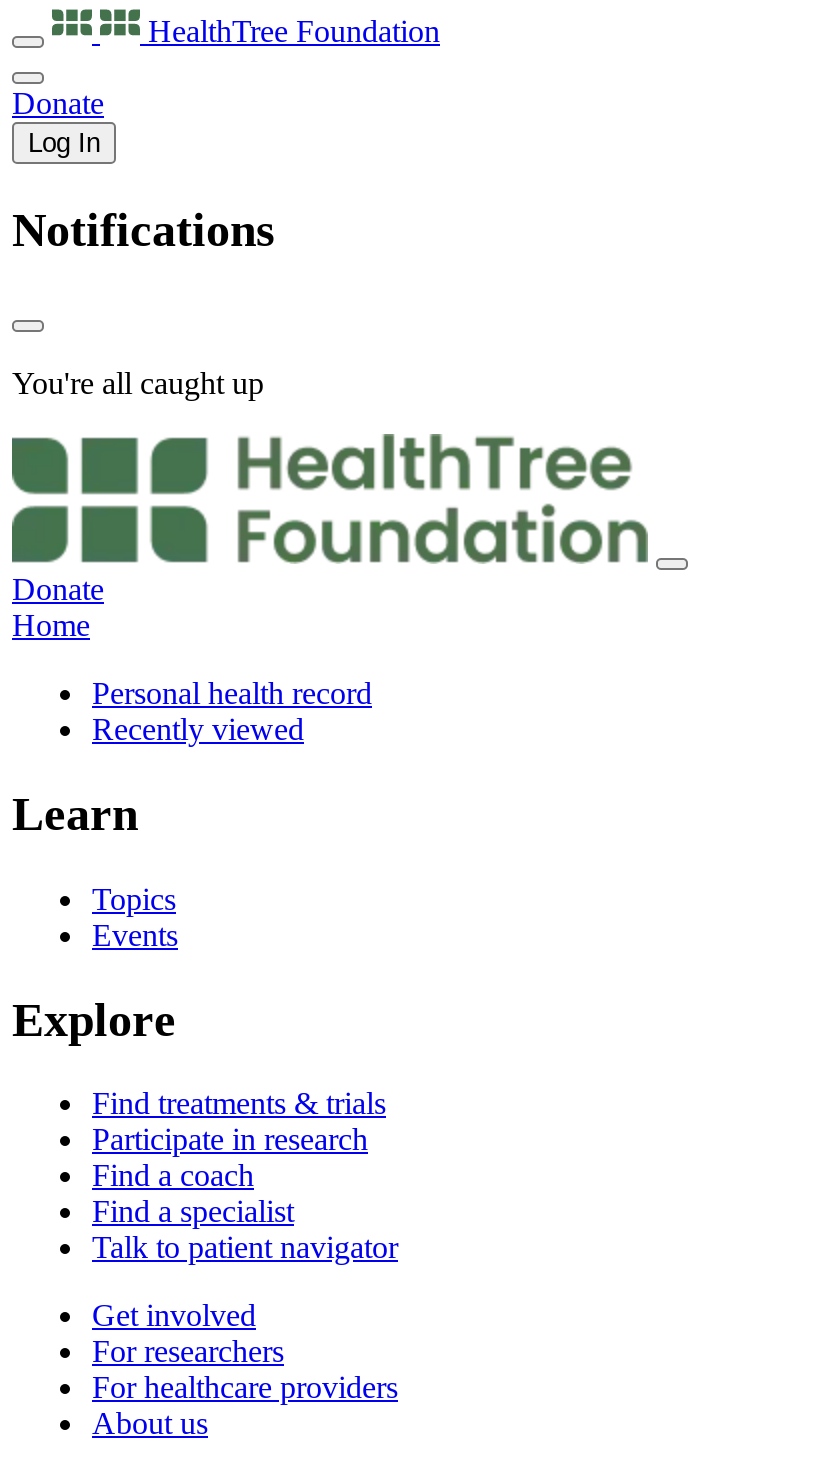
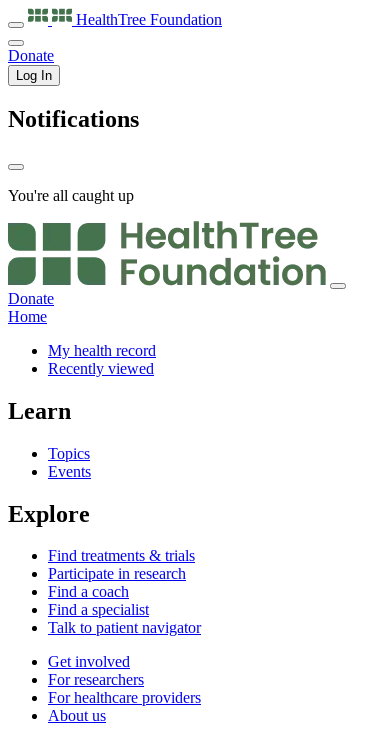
- Personal health record
+ My health record
